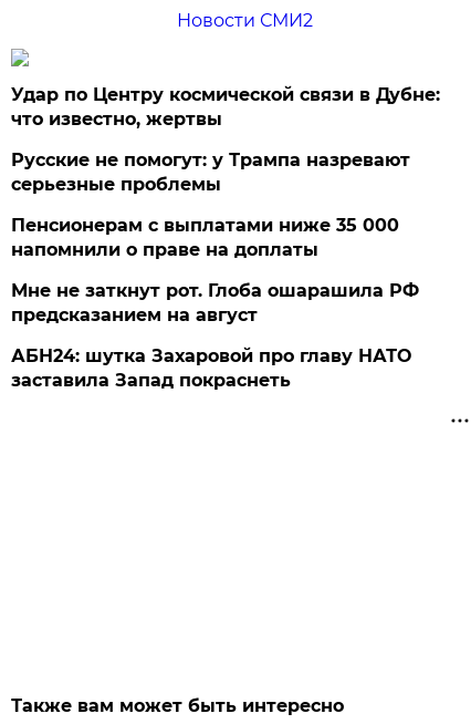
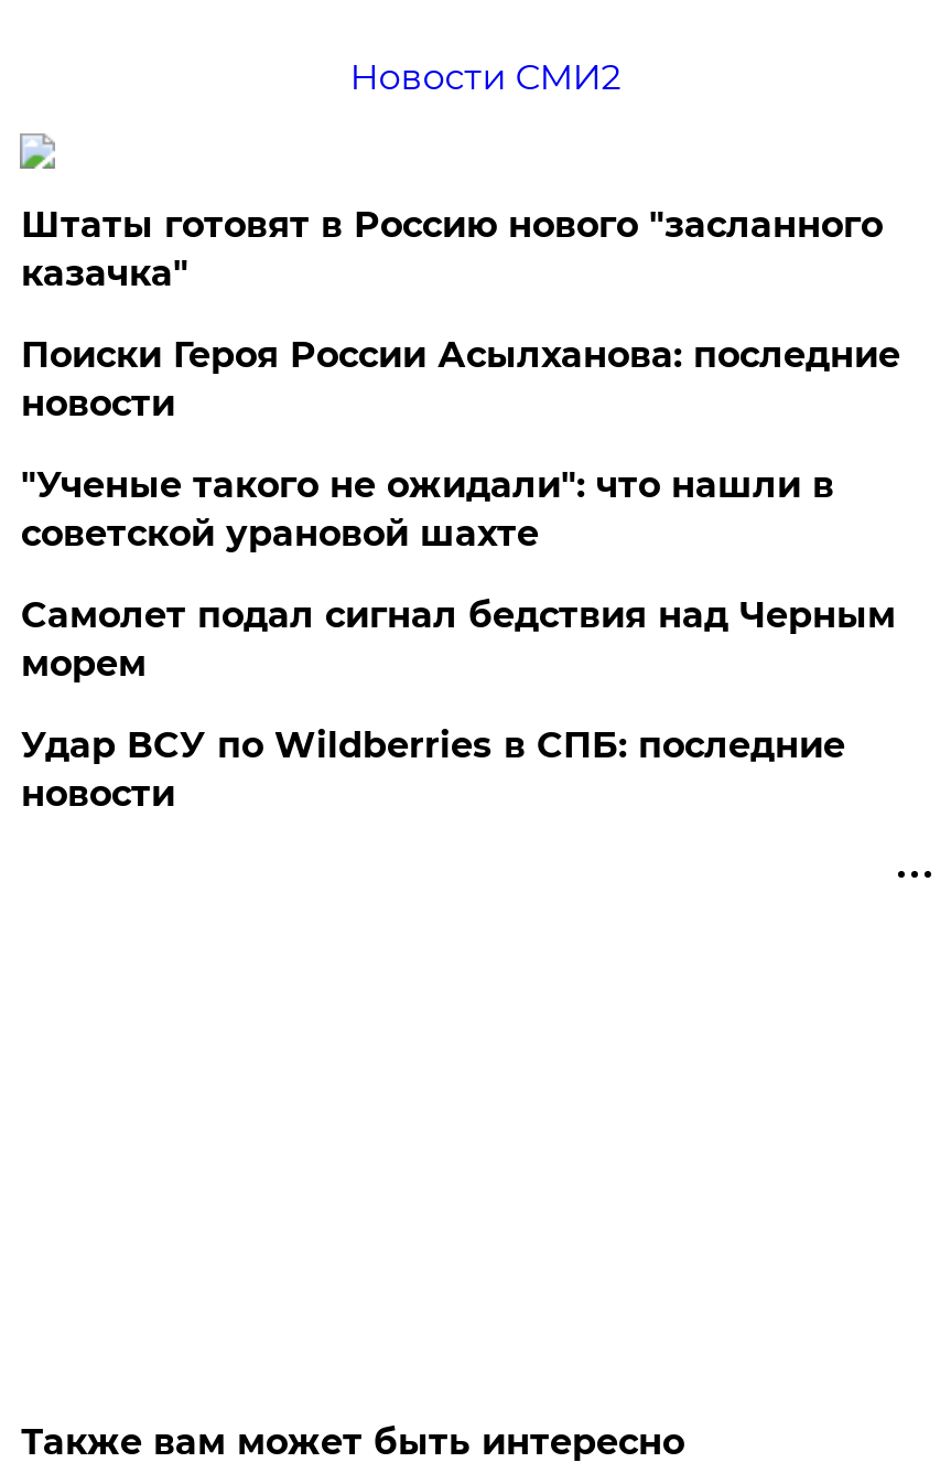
- Удар по Центру космической связи в Дубне:
- что известно, жертвы
+ Штаты готовят в Россию нового "засланного
+ казачка"

- Русские не помогут: у Трампа назревают
- серьезные проблемы
+ Поиски Героя России Асылханова: последние
+ новости

- Пенсионерам с выплатами ниже 35 000
- напомнили о праве на доплаты
+ "Ученые такого не ожидали": что нашли в
+ советской урановой шахте

- Мне не заткнут рот. Глоба ошарашила РФ
- предсказанием на август
+ Самолет подал сигнал бедствия над Черным
+ морем

- АБН24: шутка Захаровой про главу НАТО
- заставила Запад покраснеть
+ Удар ВСУ по Wildberries в СПБ: последние
+ новости
